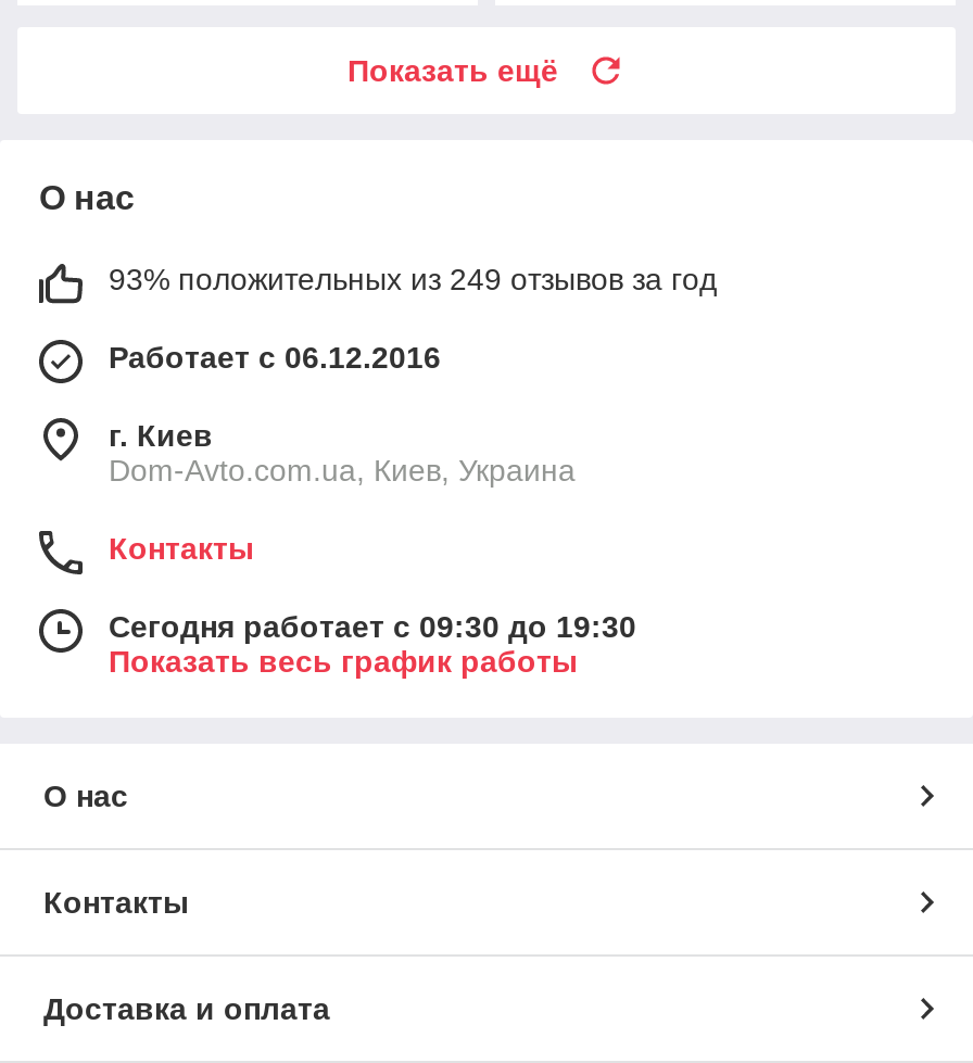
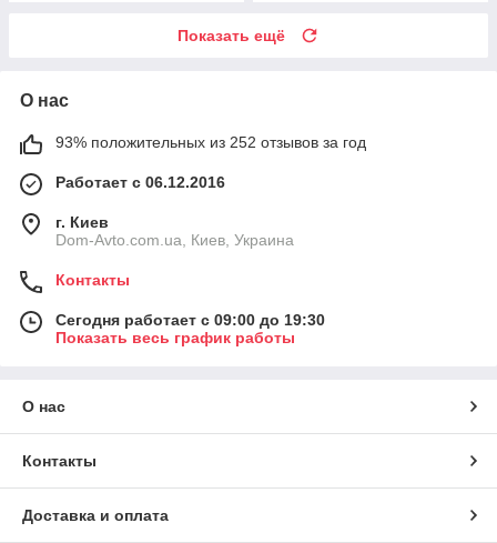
- 93% положительных из 249 отзывов за год
+ 93% положительных из 252 отзывов за год

- Сегодня работает с 09:30 до 19:30
+ Сегодня работает с 09:00 до 19:30
